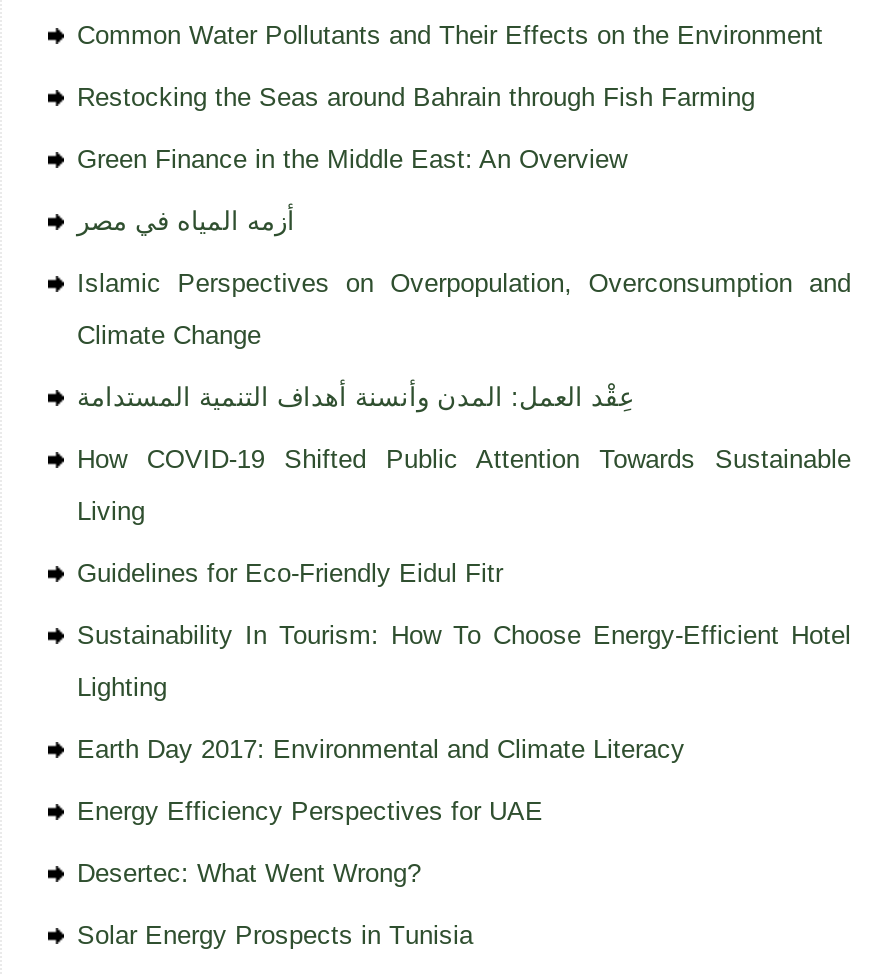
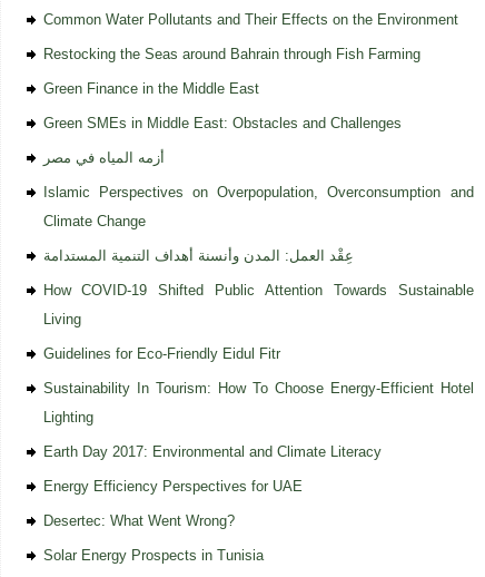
- Green Finance in the Middle East: An Overview
+ Green Finance in the Middle East
+ Green SMEs in Middle East: Obstacles and Challenges
